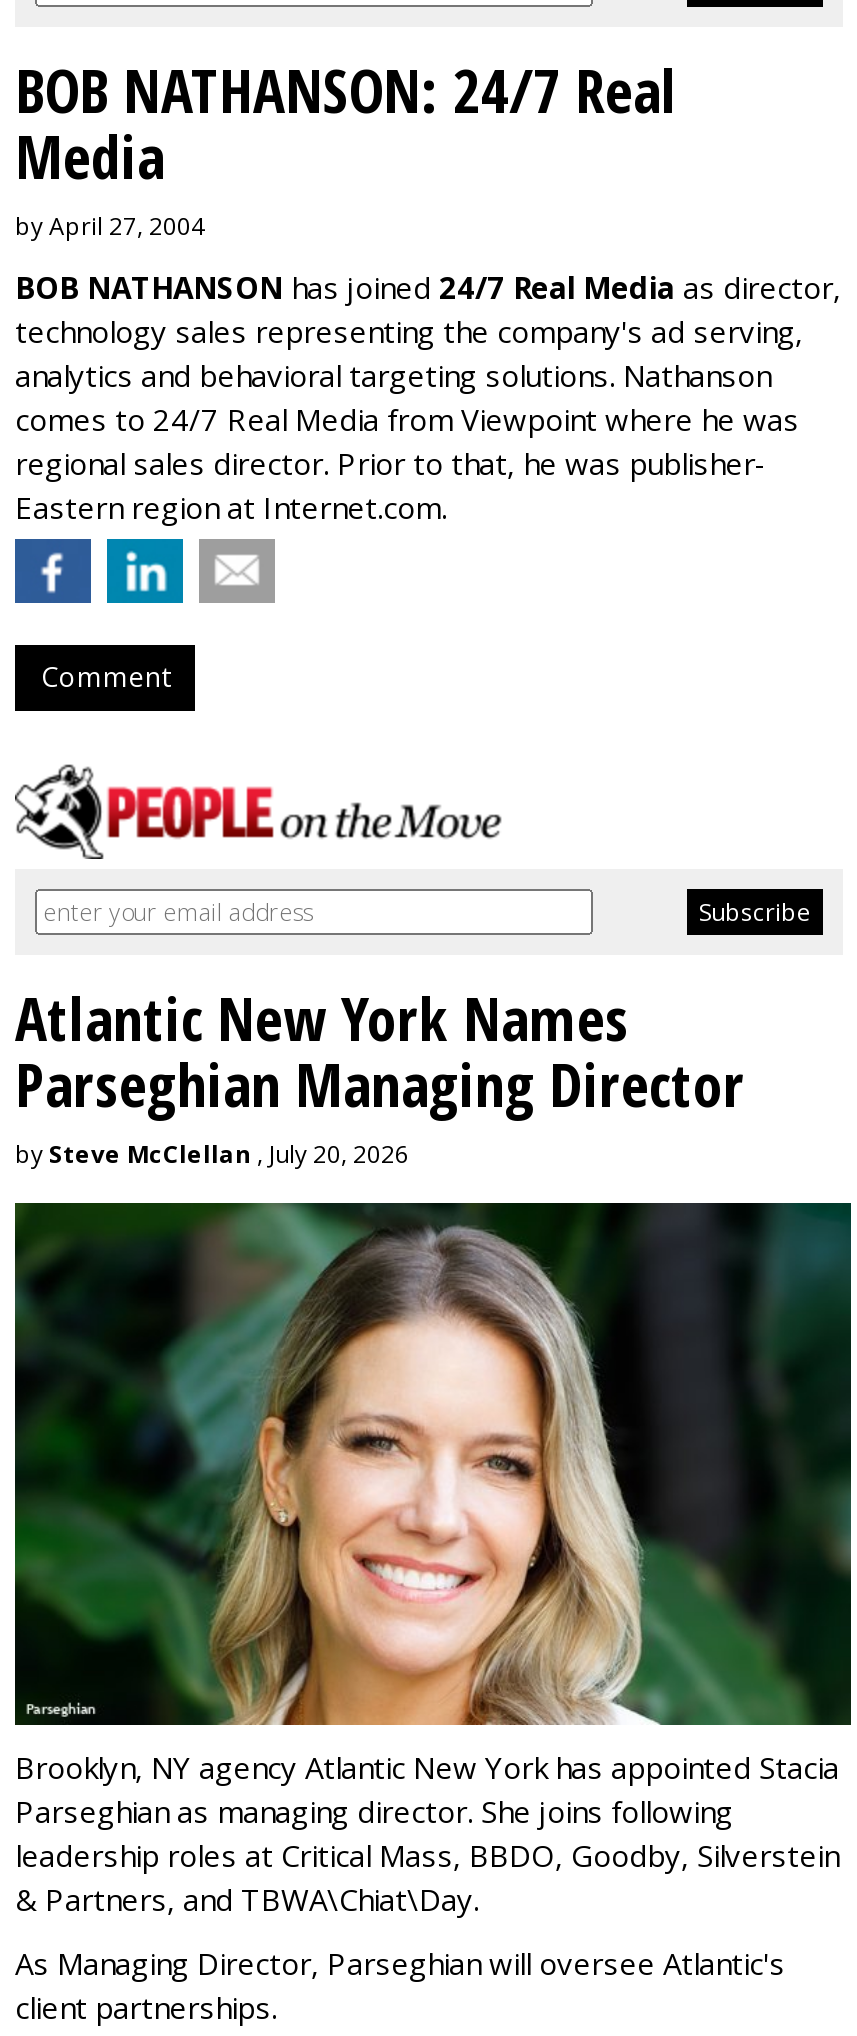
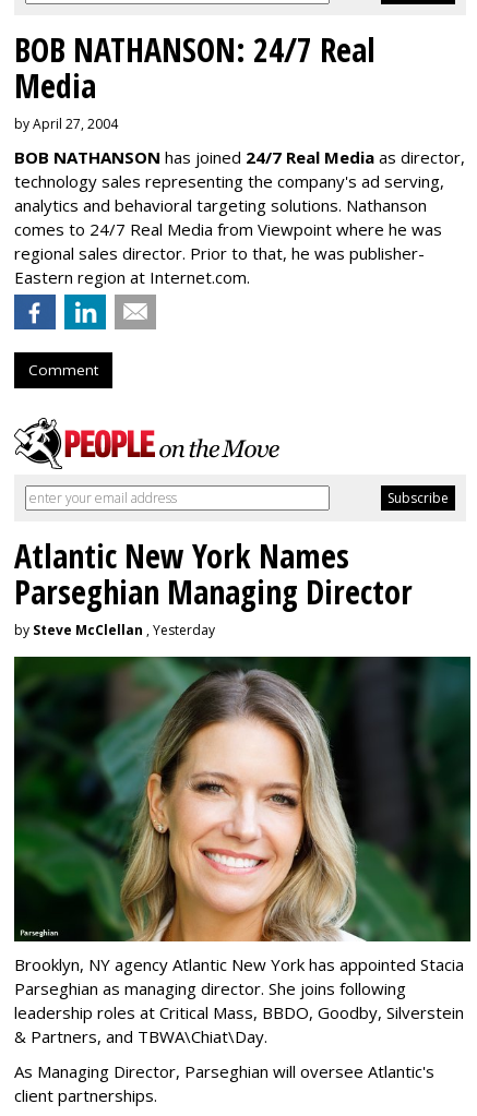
- by Steve McClellan, July 20, 2026
+ by Steve McClellan, Yesterday
